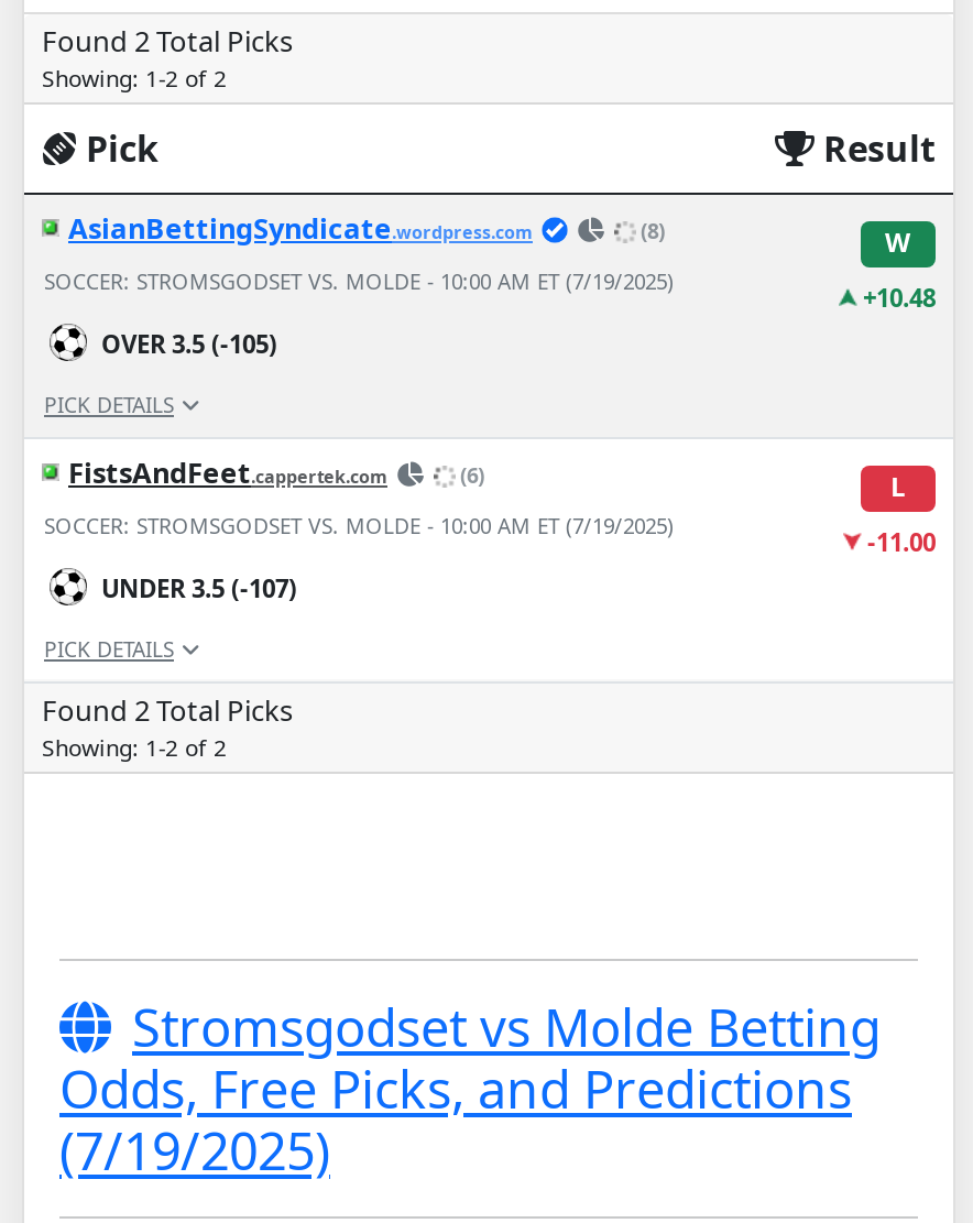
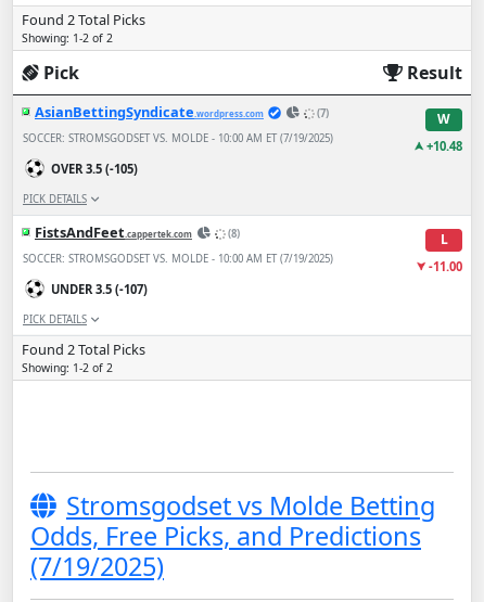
- (8)
+ (7)

- (6)
+ (8)
